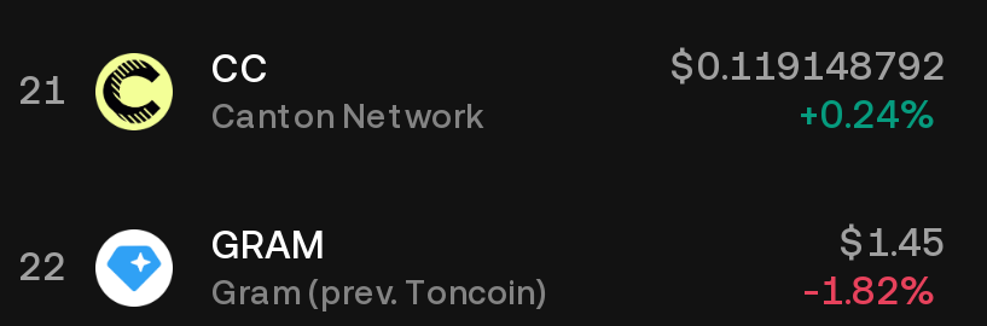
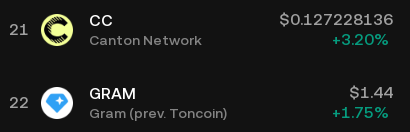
- $0.119148792
+ $0.127228136

- +0.24%
+ +3.20%

- $1.45
- -1.82%
+ $1.44
+ +1.75%
